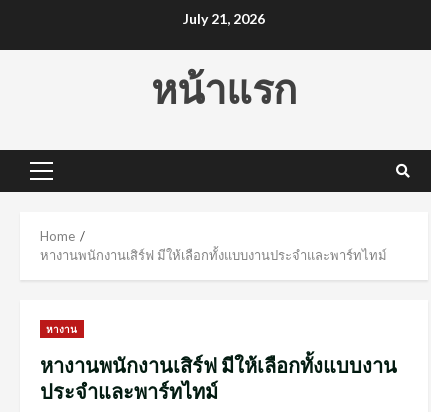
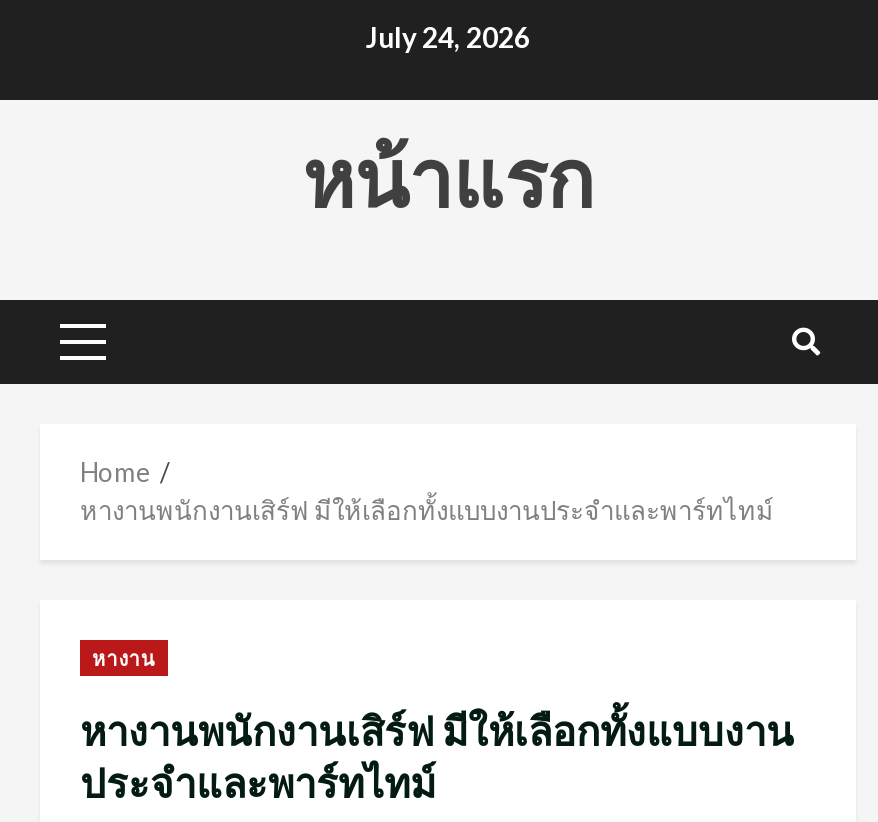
- July 21, 2026
+ July 24, 2026
